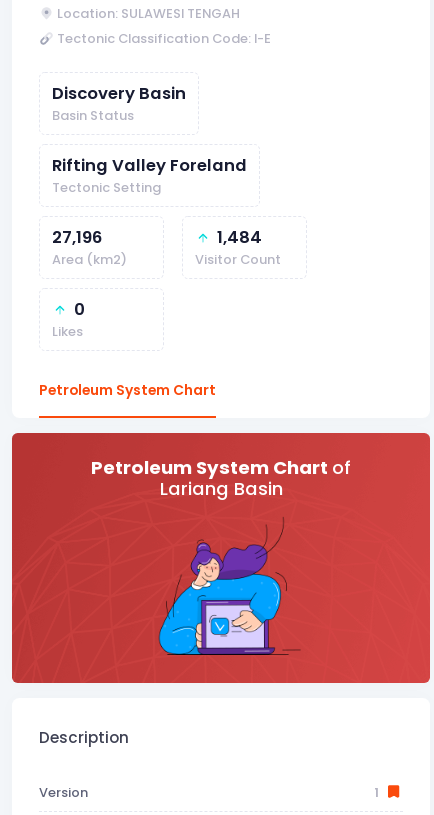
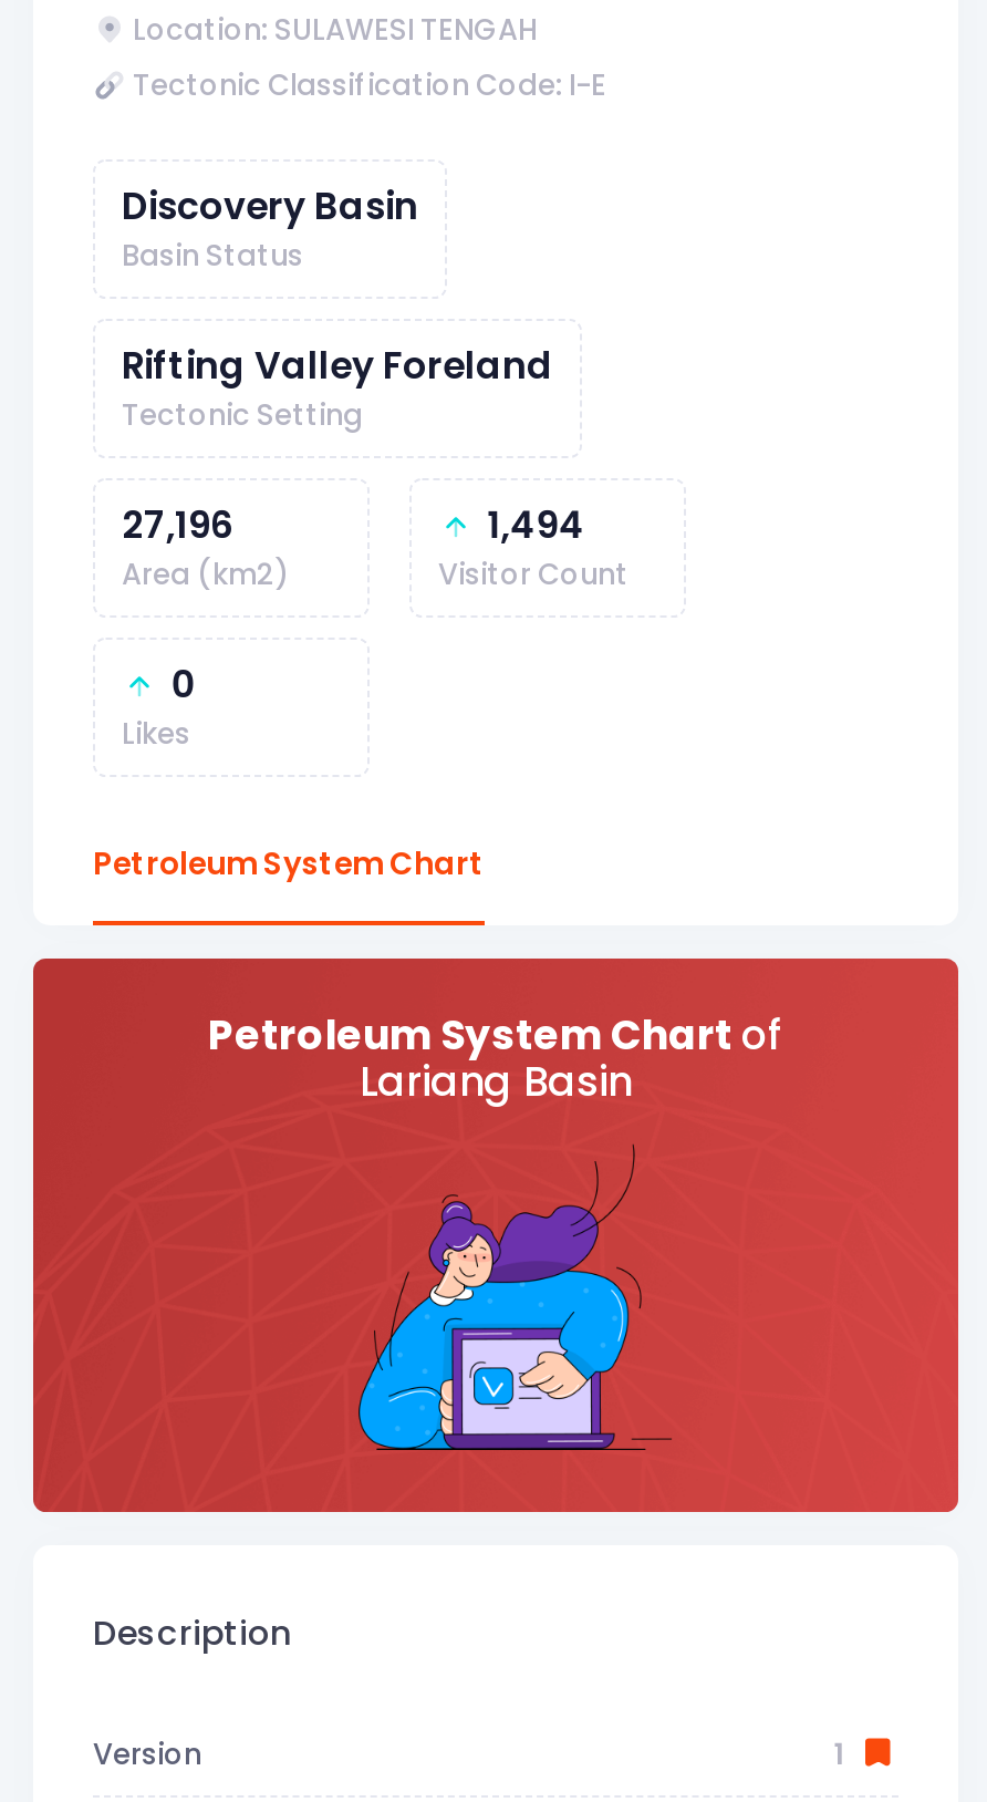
- 1,484
+ 1,494
